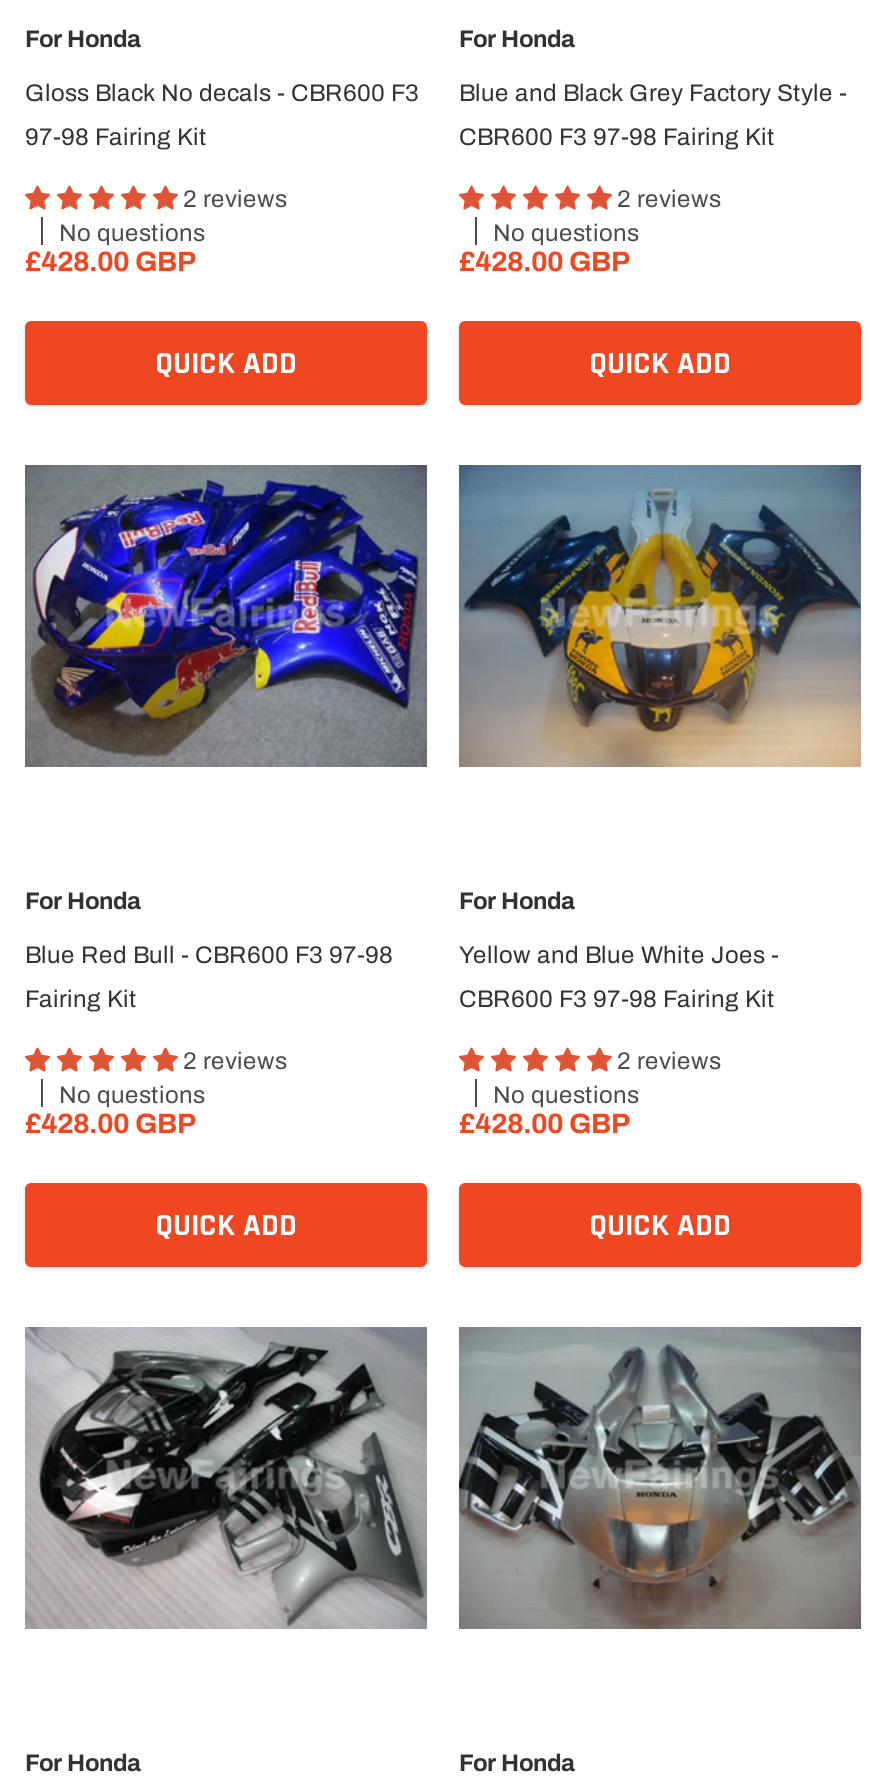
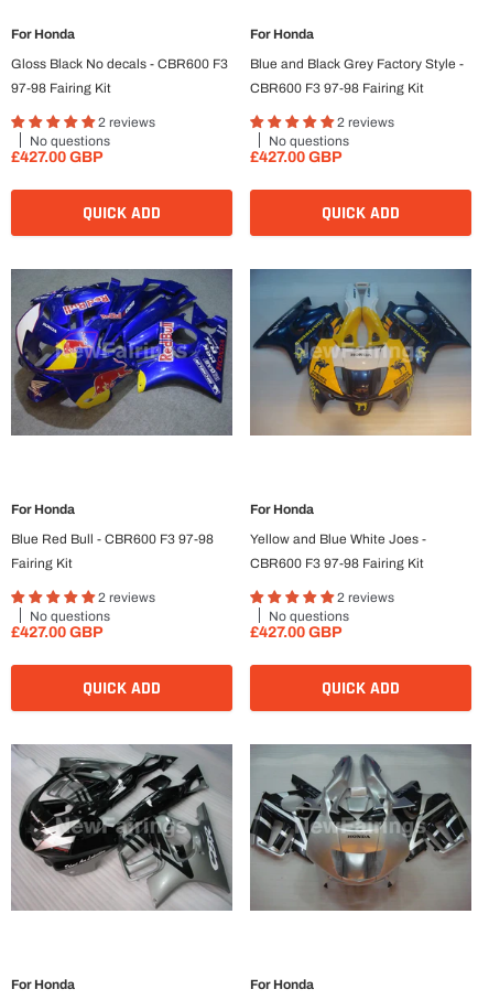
- £428.00 GBP
+ £427.00 GBP

- £428.00 GBP
+ £427.00 GBP

- £428.00 GBP
+ £427.00 GBP

- £428.00 GBP
+ £427.00 GBP
